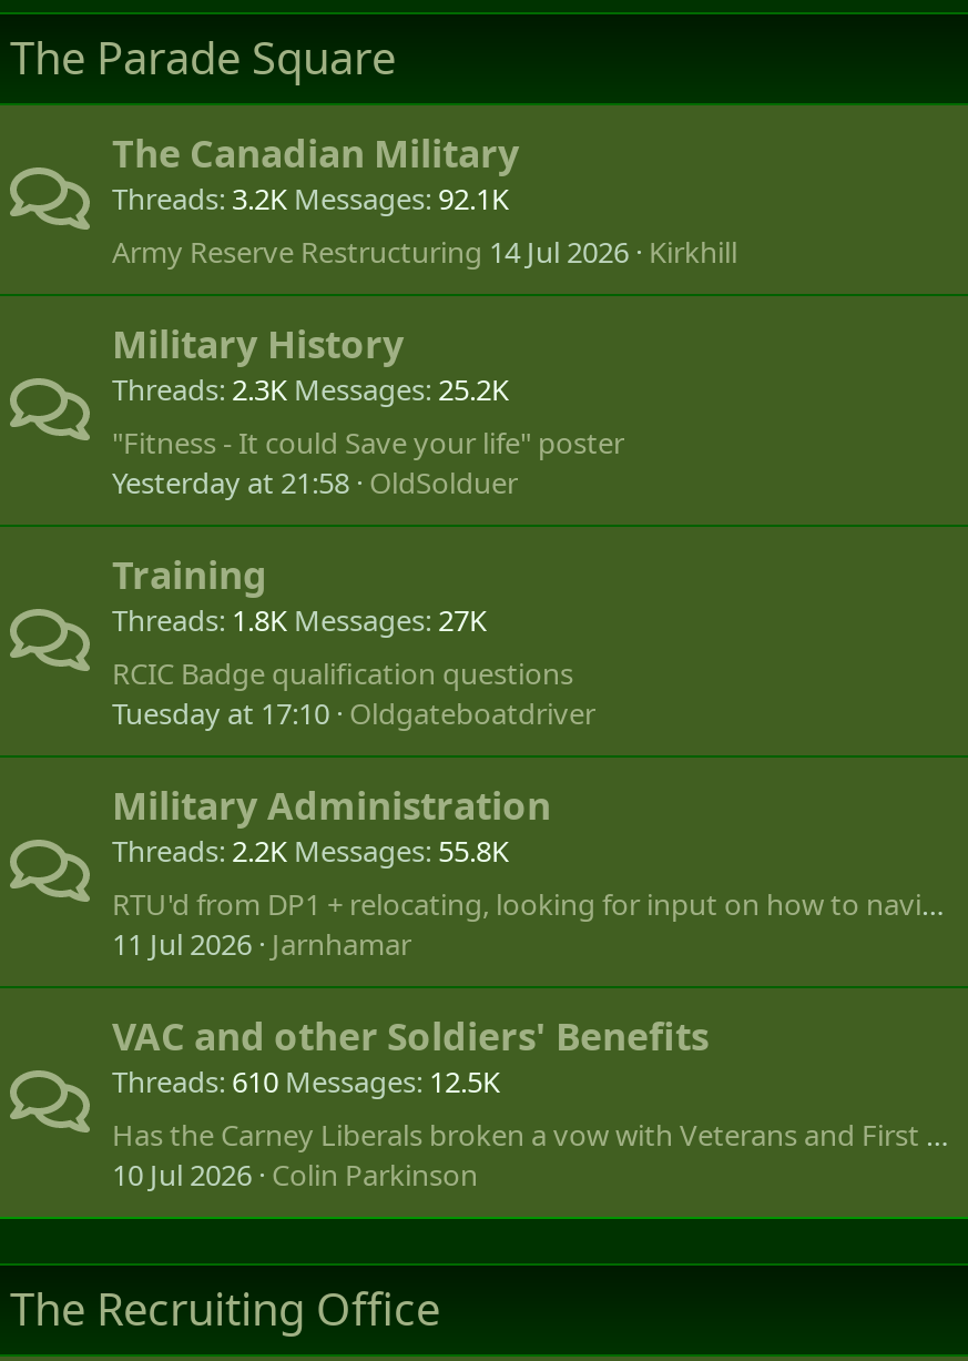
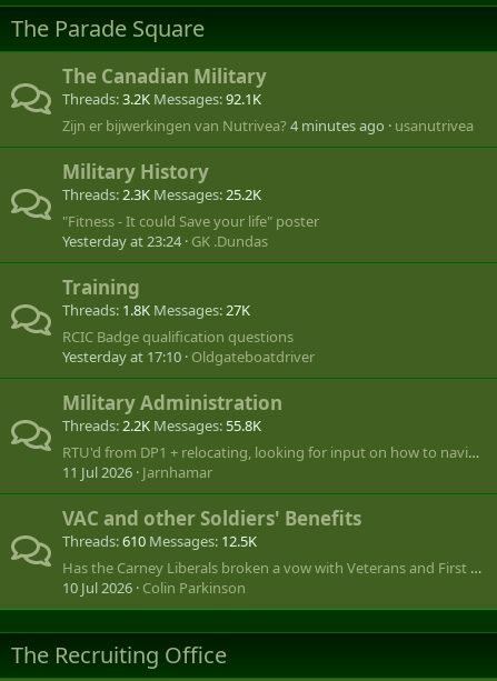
- Army Reserve Restructuring 14 Jul 2026 Kirkhill
+ Zijn er bijwerkingen van Nutrivea? 4 minutes ago usanutrivea

- Yesterday at 21:58 OldSolduer
+ Yesterday at 23:24 GK .Dundas

- Tuesday at 17:10 Oldgateboatdriver
+ Yesterday at 17:10 Oldgateboatdriver
